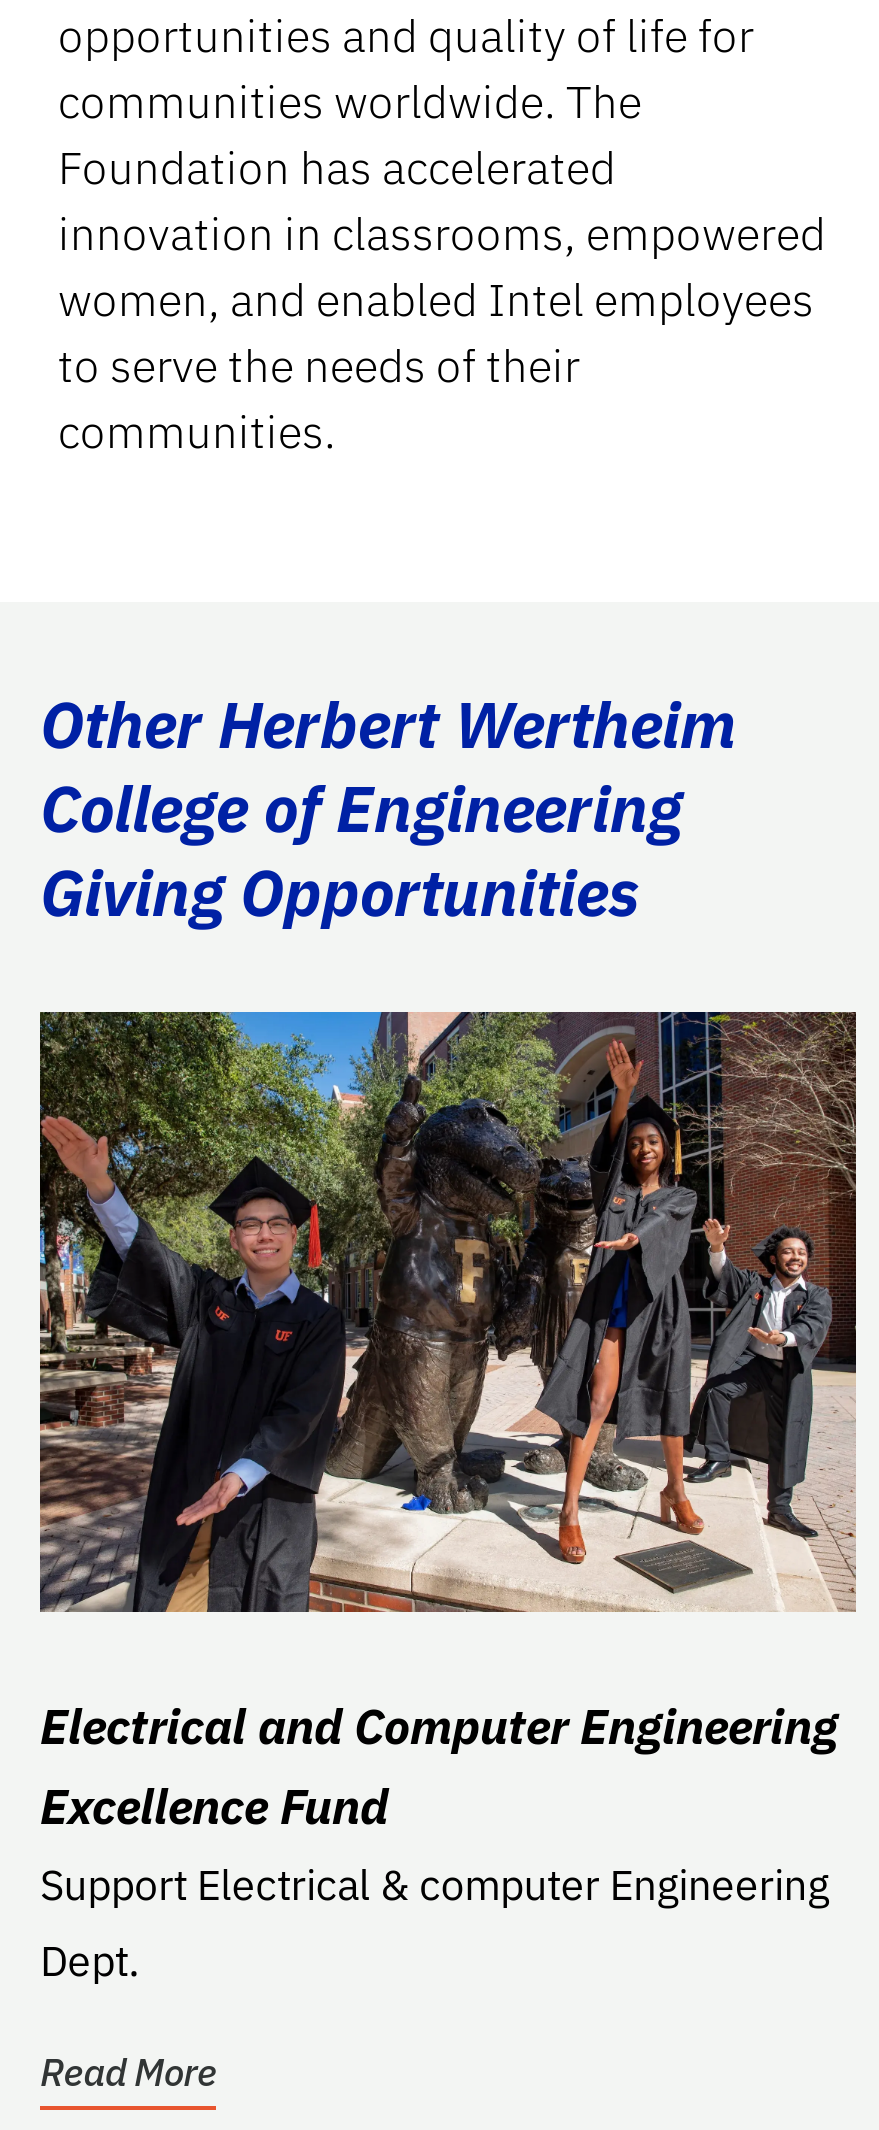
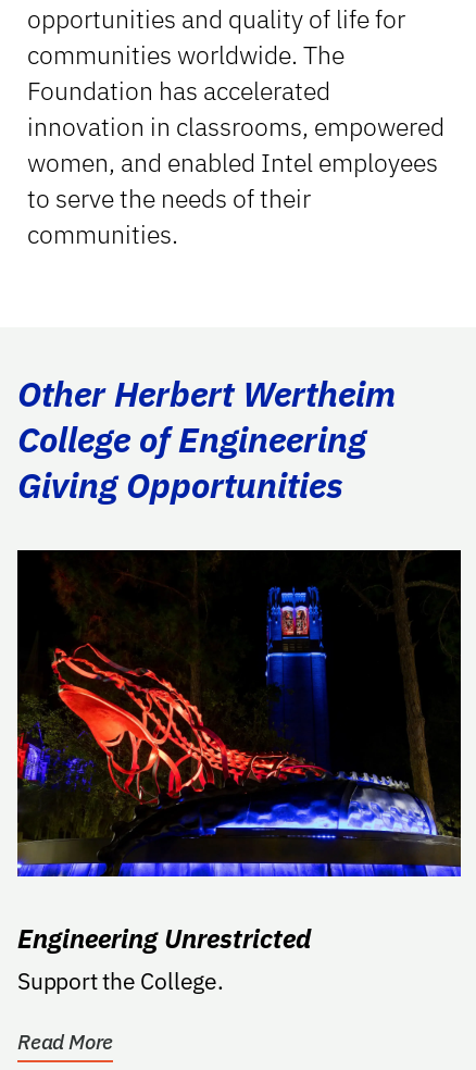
- [image]
+ [image]

- Electrical and Computer Engineering
- Excellence Fund
- Support Electrical & computer Engineering
- Dept.
+ Engineering Unrestricted
+ Support the College.
